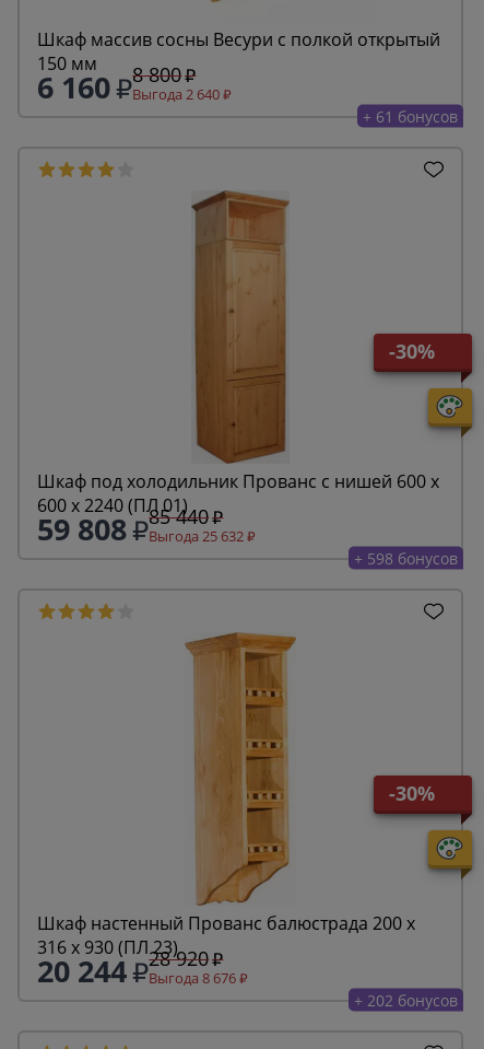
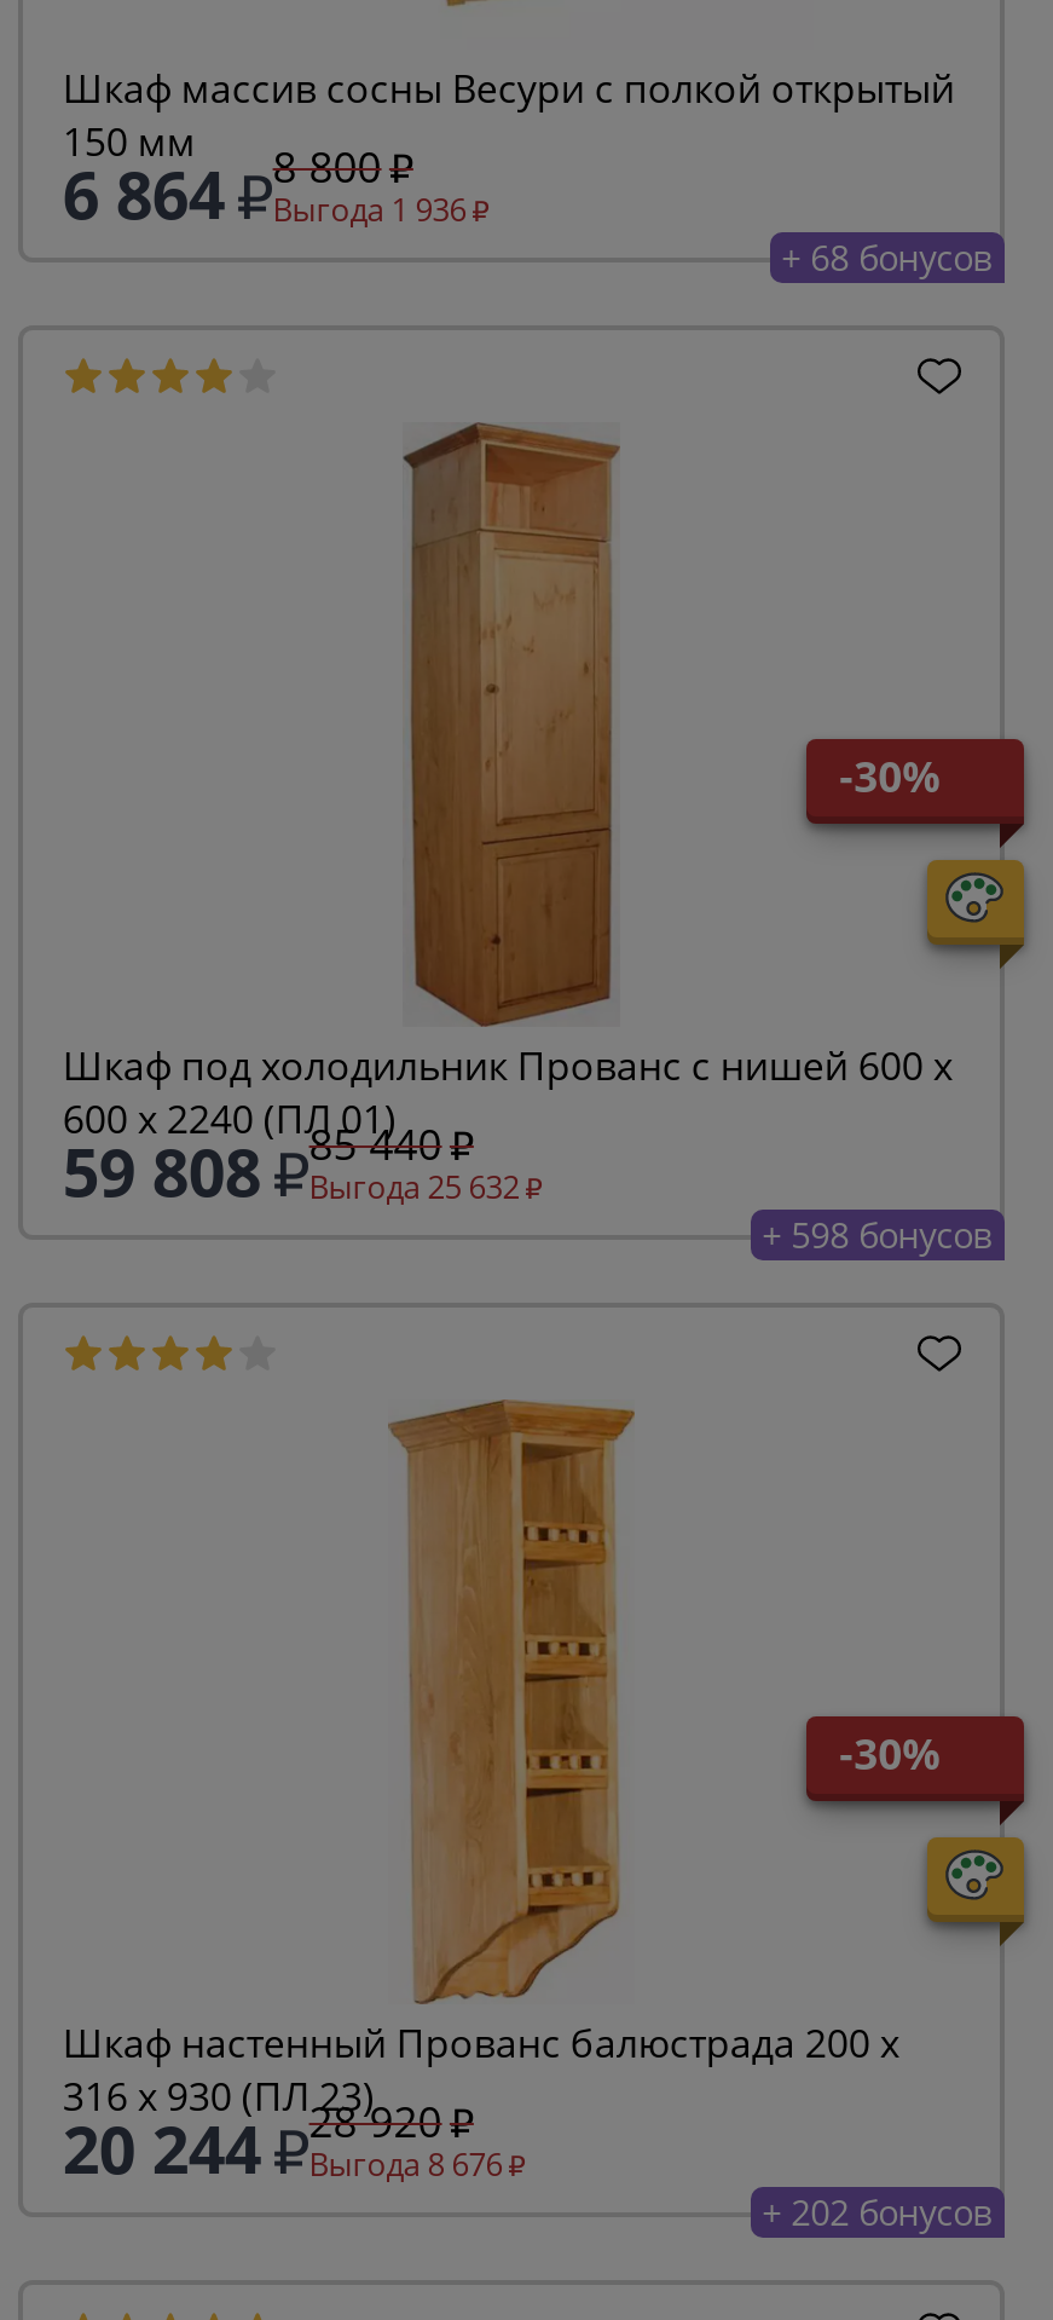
- 6 160
+ 6 864

- Выгода 2 640
+ Выгода 1 936

- + 61 бонусов
+ + 68 бонусов
